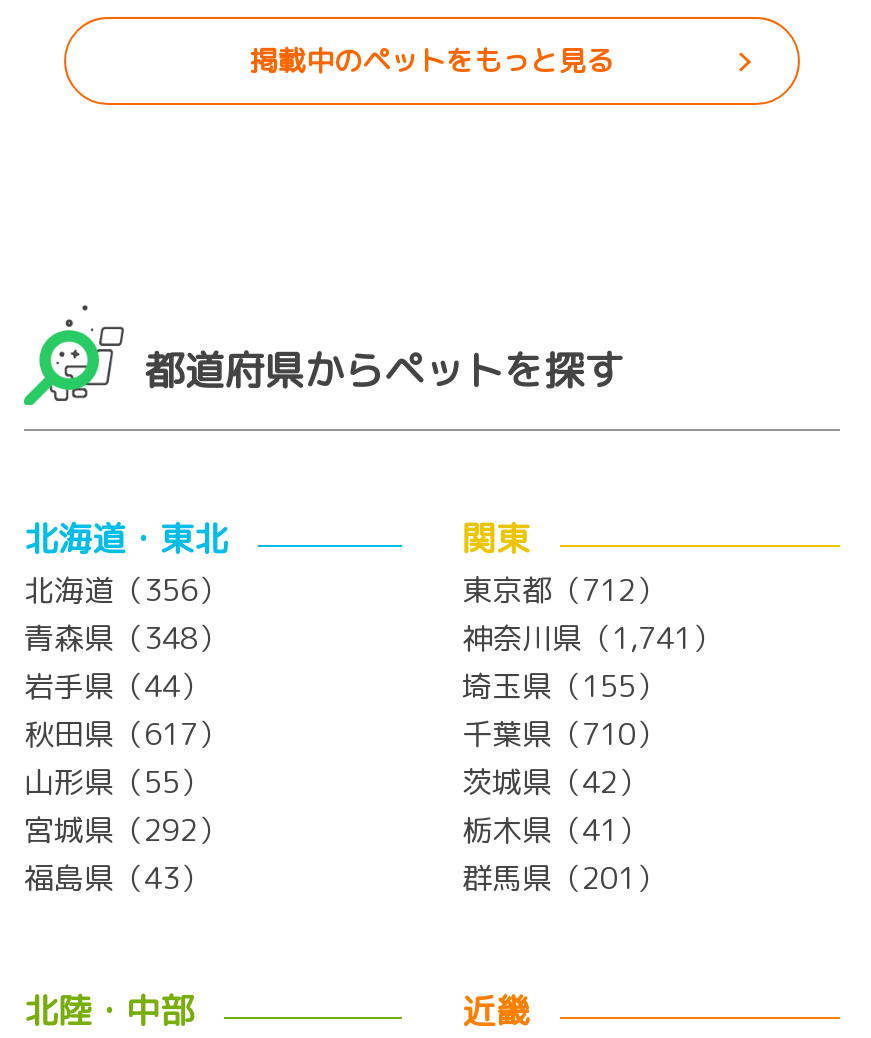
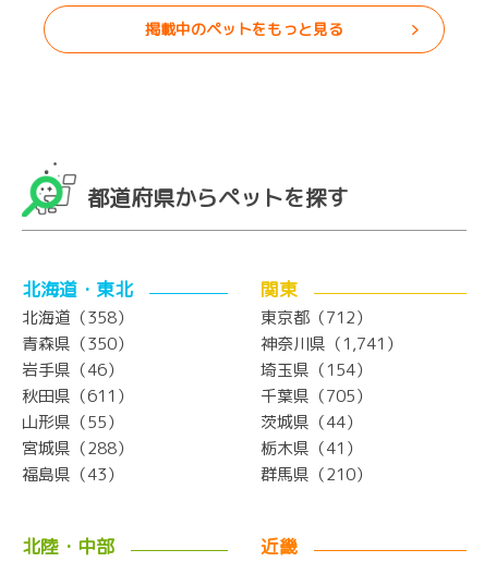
- 北海道（356）
+ 北海道（358）

- 青森県（348）
+ 青森県（350）

- 岩手県（44）
+ 岩手県（46）

- 埼玉県（155）
+ 埼玉県（154）

- 秋田県（617）
+ 秋田県（611）

- 千葉県（710）
+ 千葉県（705）

- 茨城県（42）
+ 茨城県（44）

- 宮城県（292）
+ 宮城県（288）

- 群馬県（201）
+ 群馬県（210）
